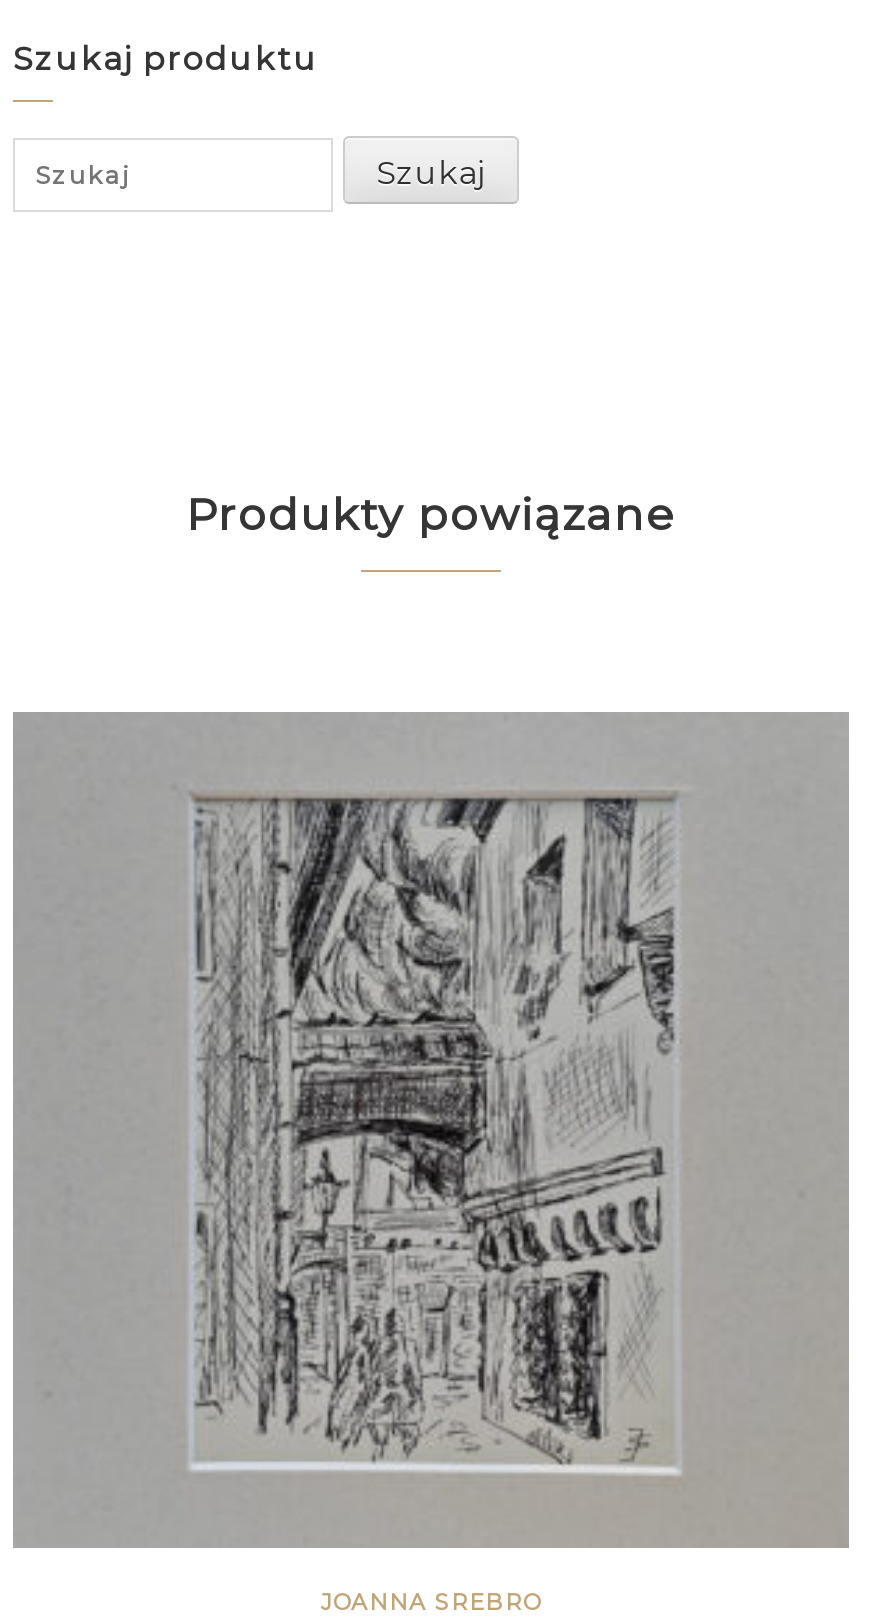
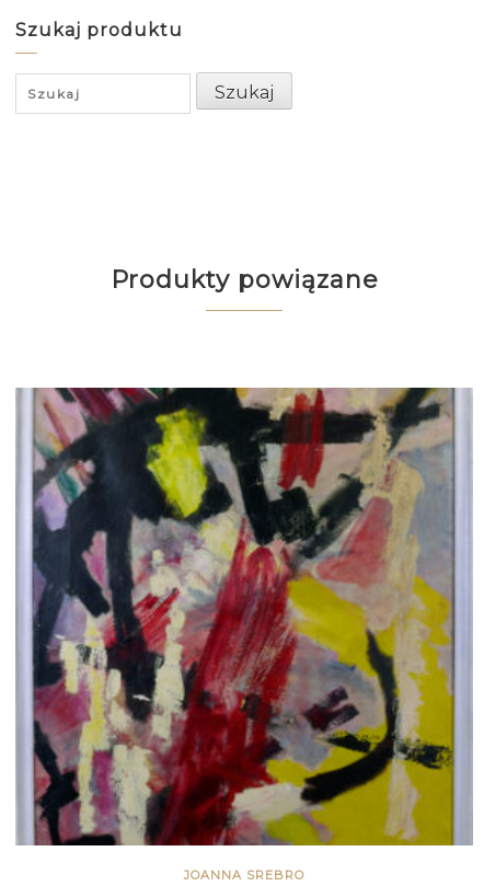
- [image]
+ [image]
